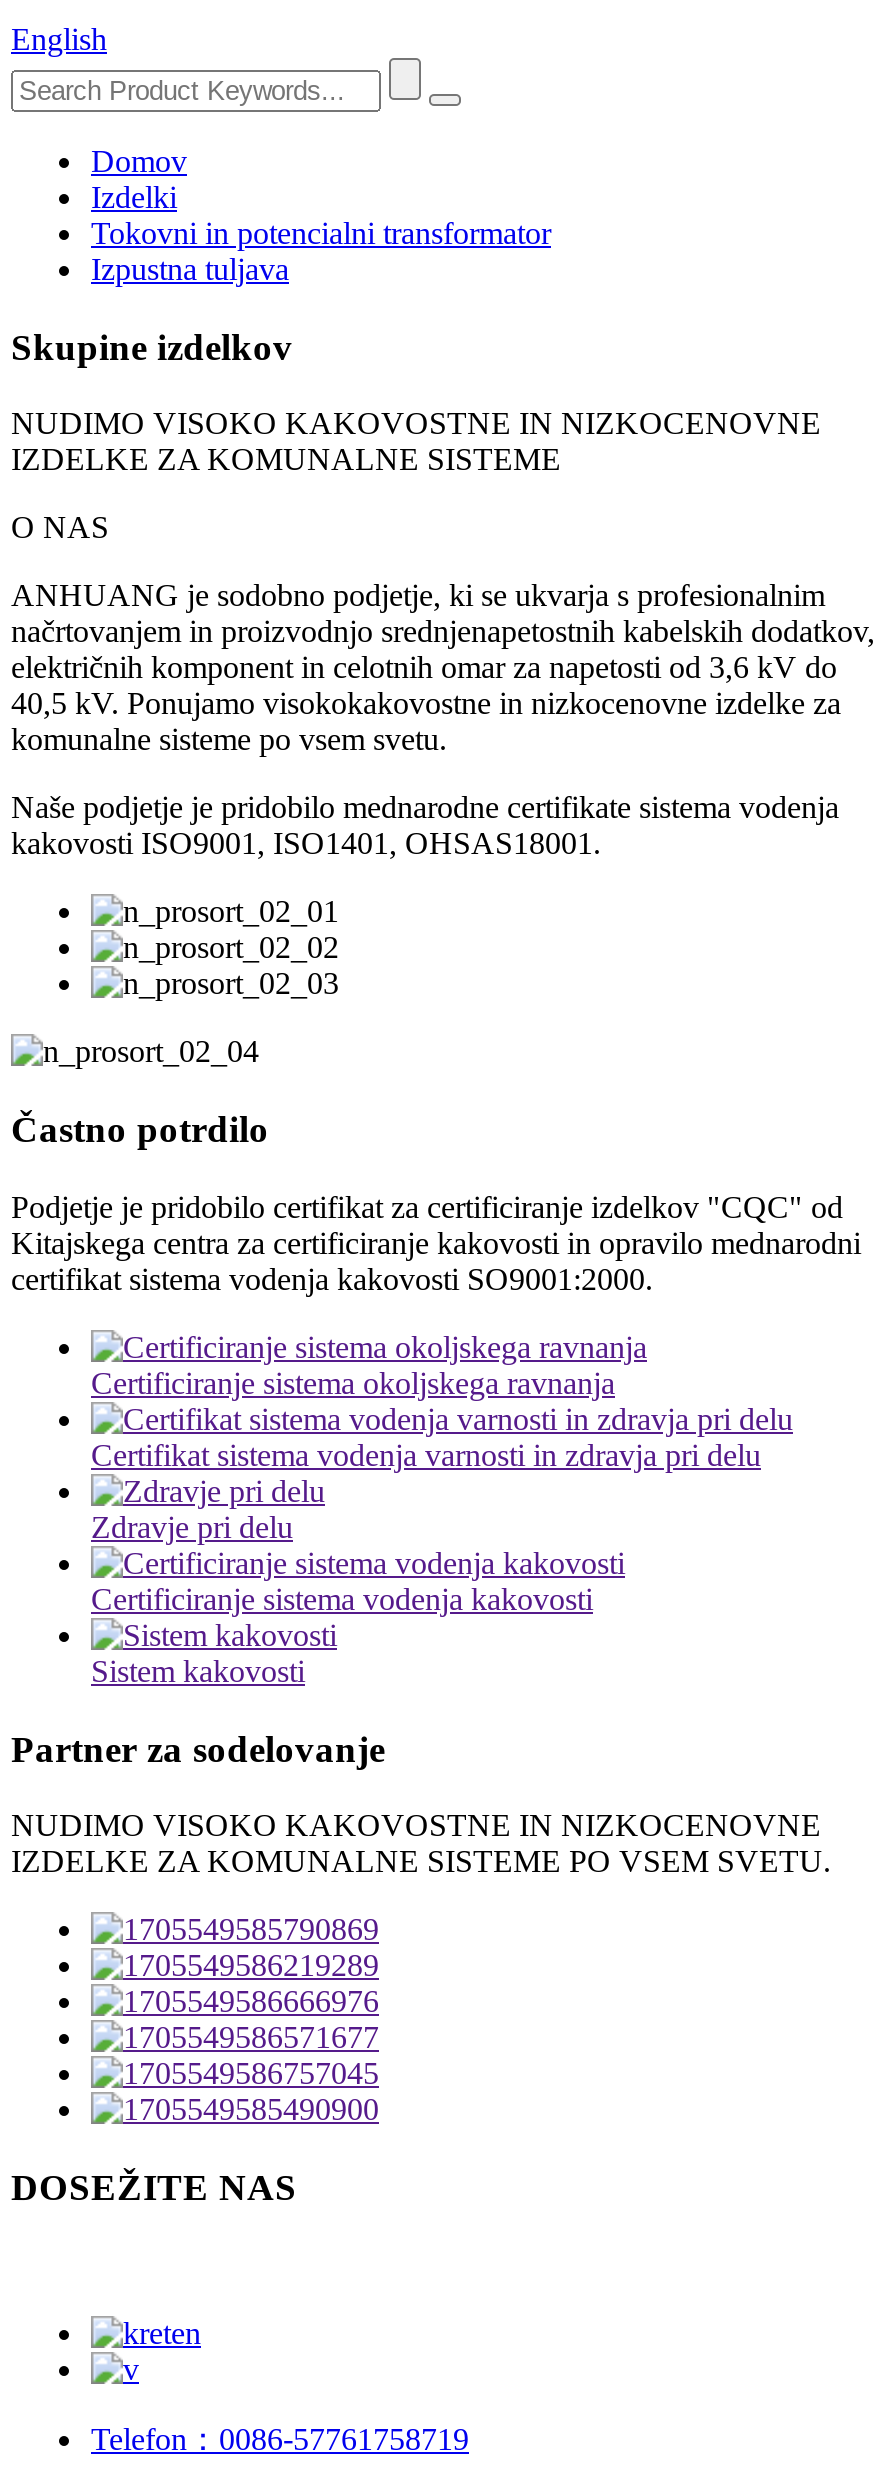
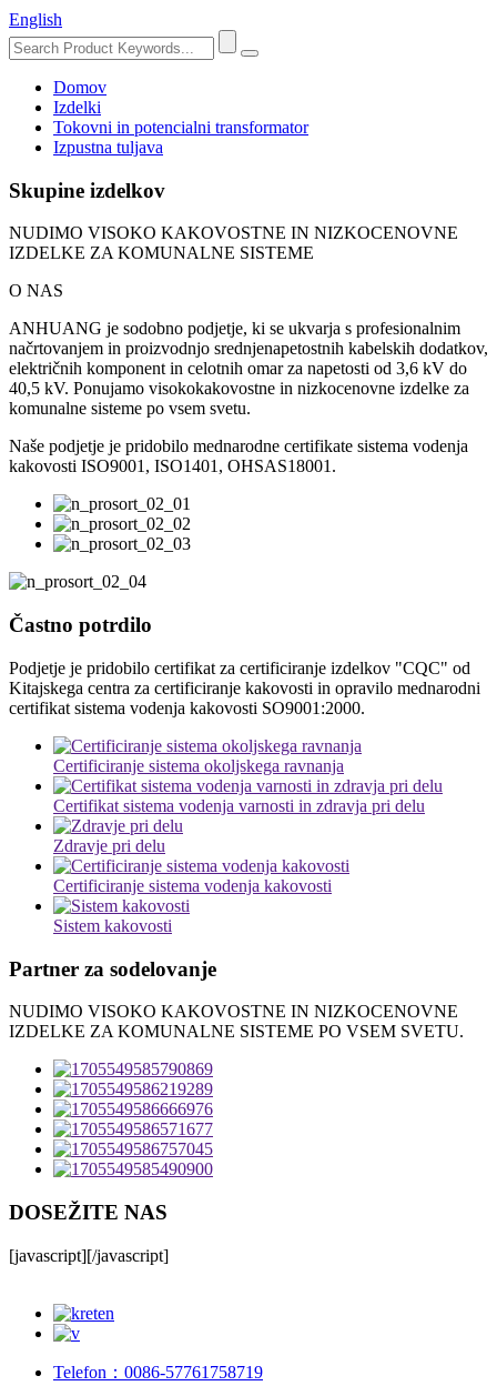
+ [javascript][/javascript]
